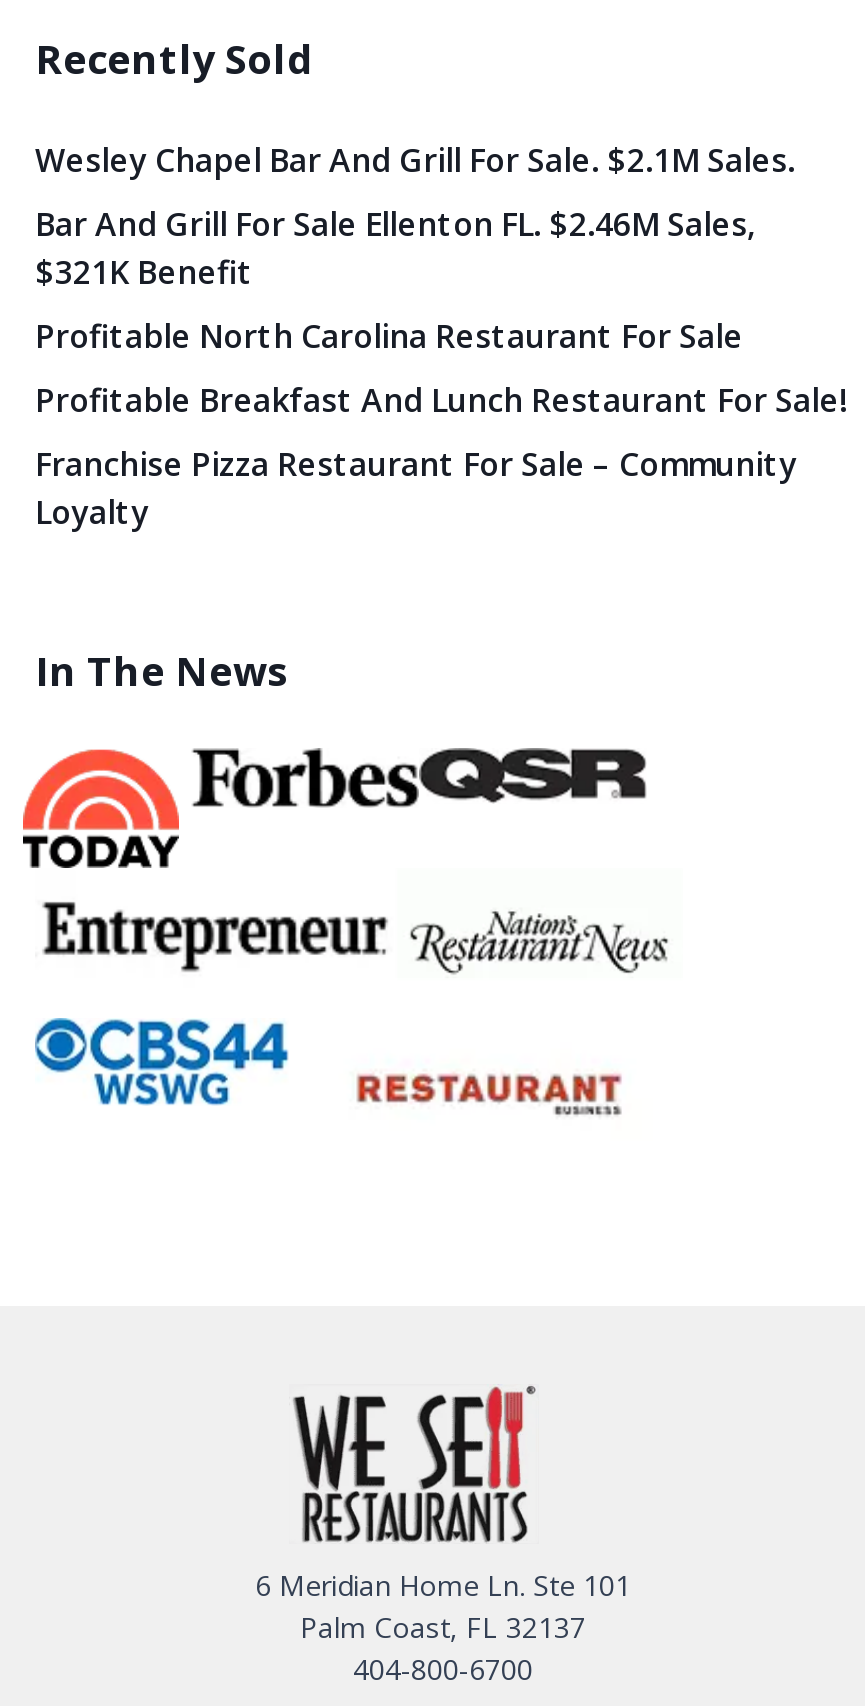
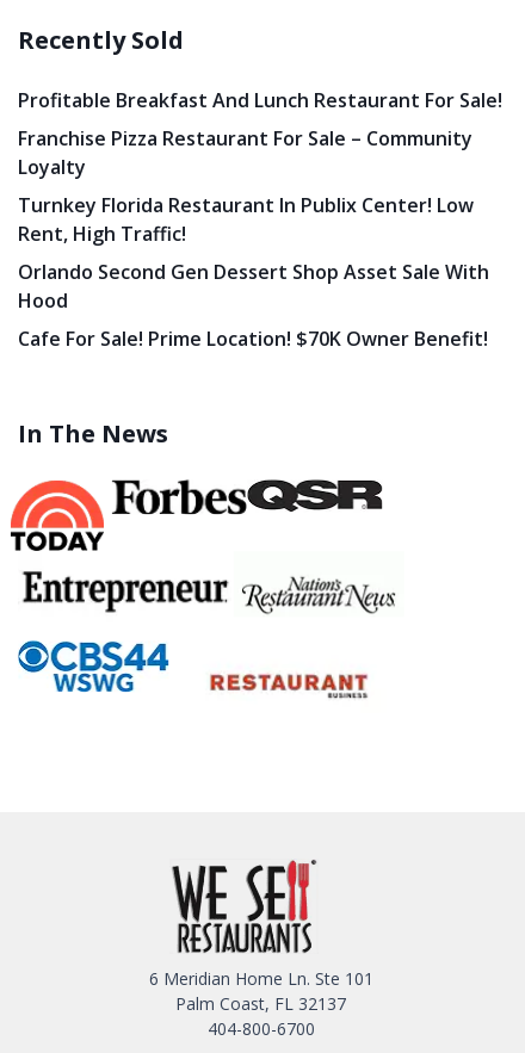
- Wesley Chapel Bar And Grill For Sale. $2.1M Sales.
- Bar And Grill For Sale Ellenton FL. $2.46M Sales,
- $321K Benefit
- Profitable North Carolina Restaurant For Sale

moved up: Profitable Breakfast And Lunch Restaurant For Sale! | Franchise Pizza Restaurant For Sale – Community | Loyalty

+ Turnkey Florida Restaurant In Publix Center! Low
+ Rent, High Traffic!
+ Orlando Second Gen Dessert Shop Asset Sale With
+ Hood
+ Cafe For Sale! Prime Location! $70K Owner Benefit!
